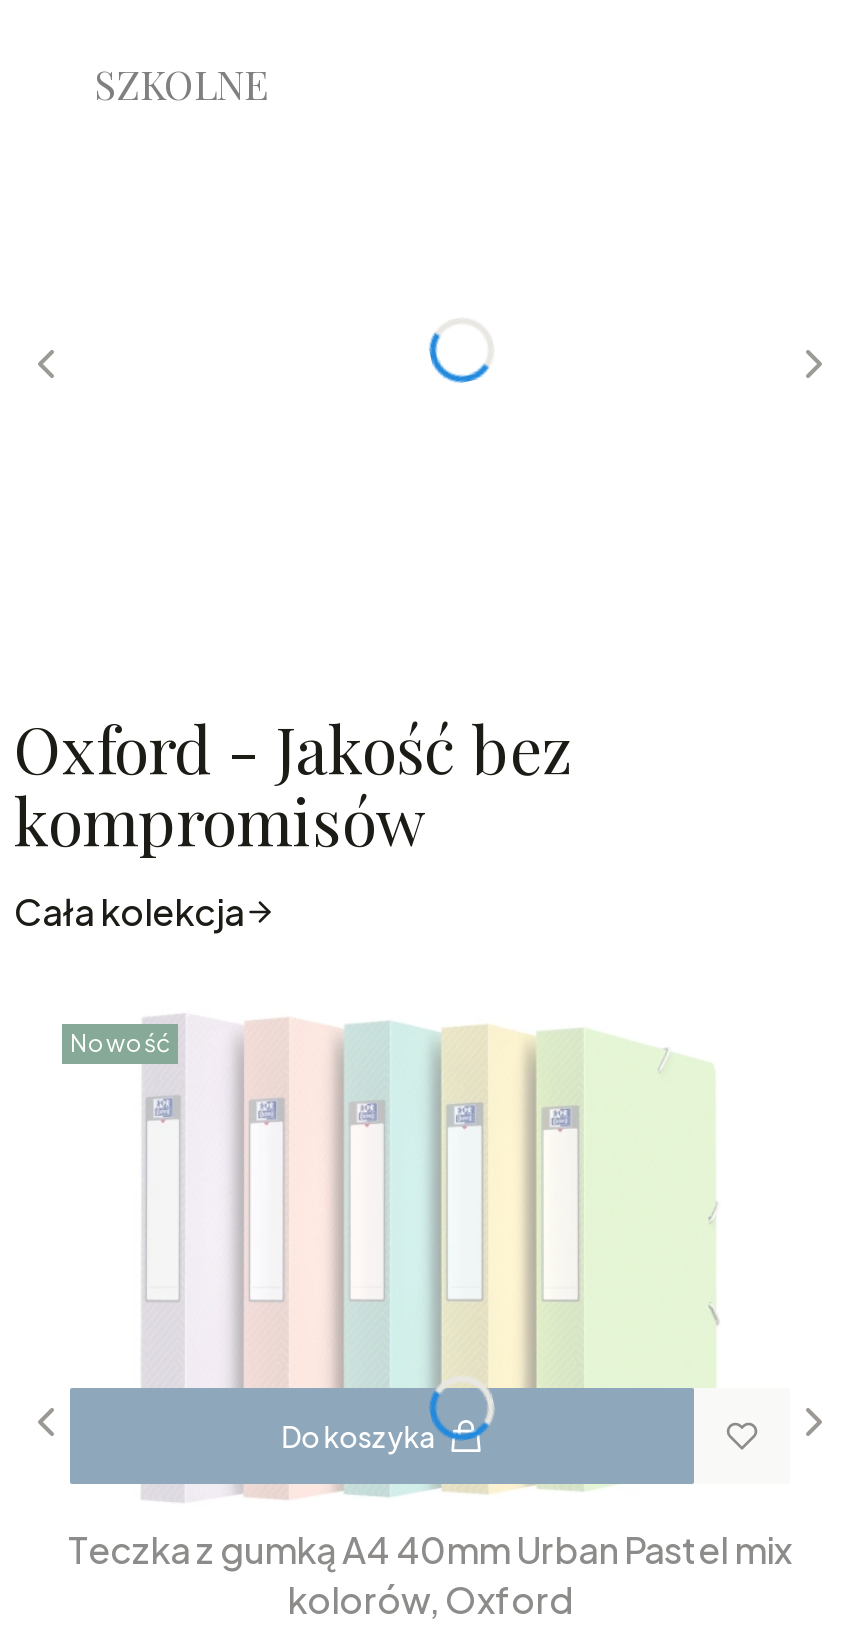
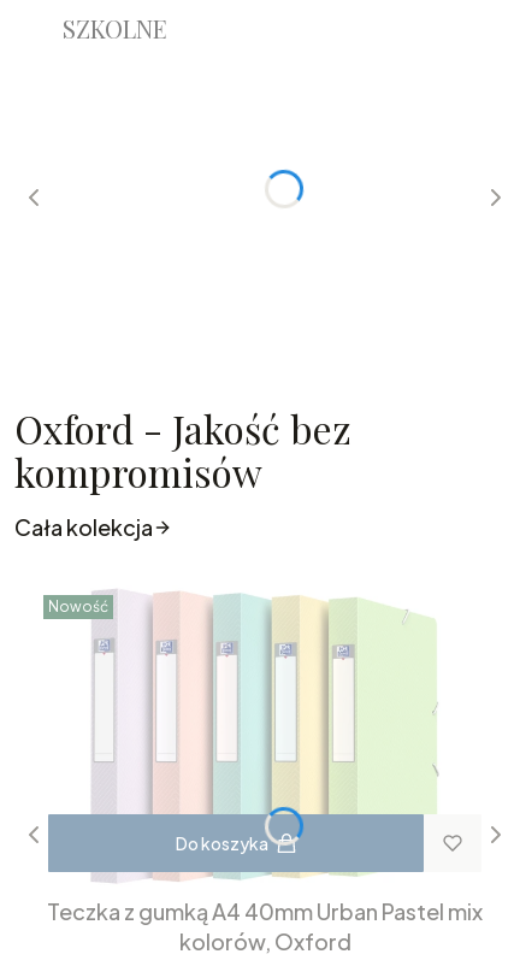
- [image]
+ [image]

- [image]
+ [image]
